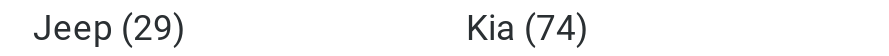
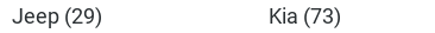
- Kia (74)
+ Kia (73)
